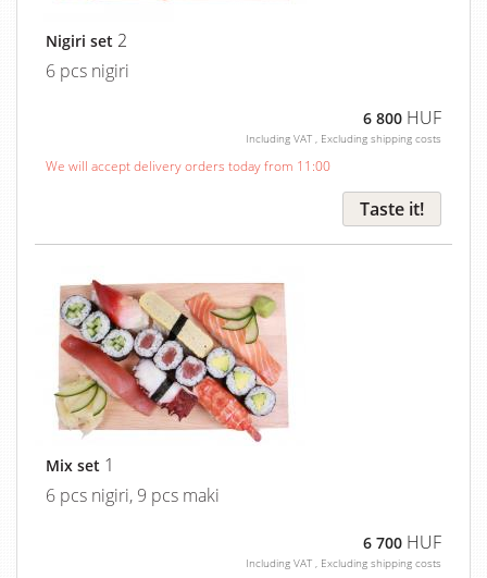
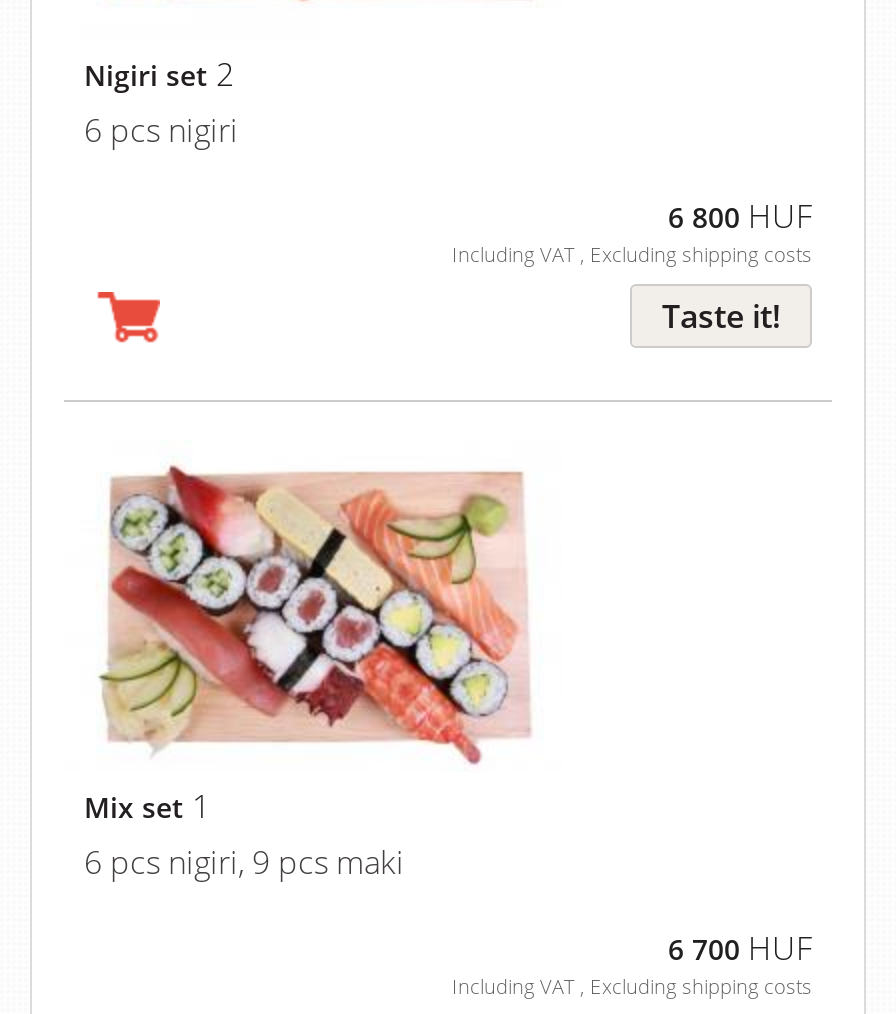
- We will accept delivery orders today from 11:00
